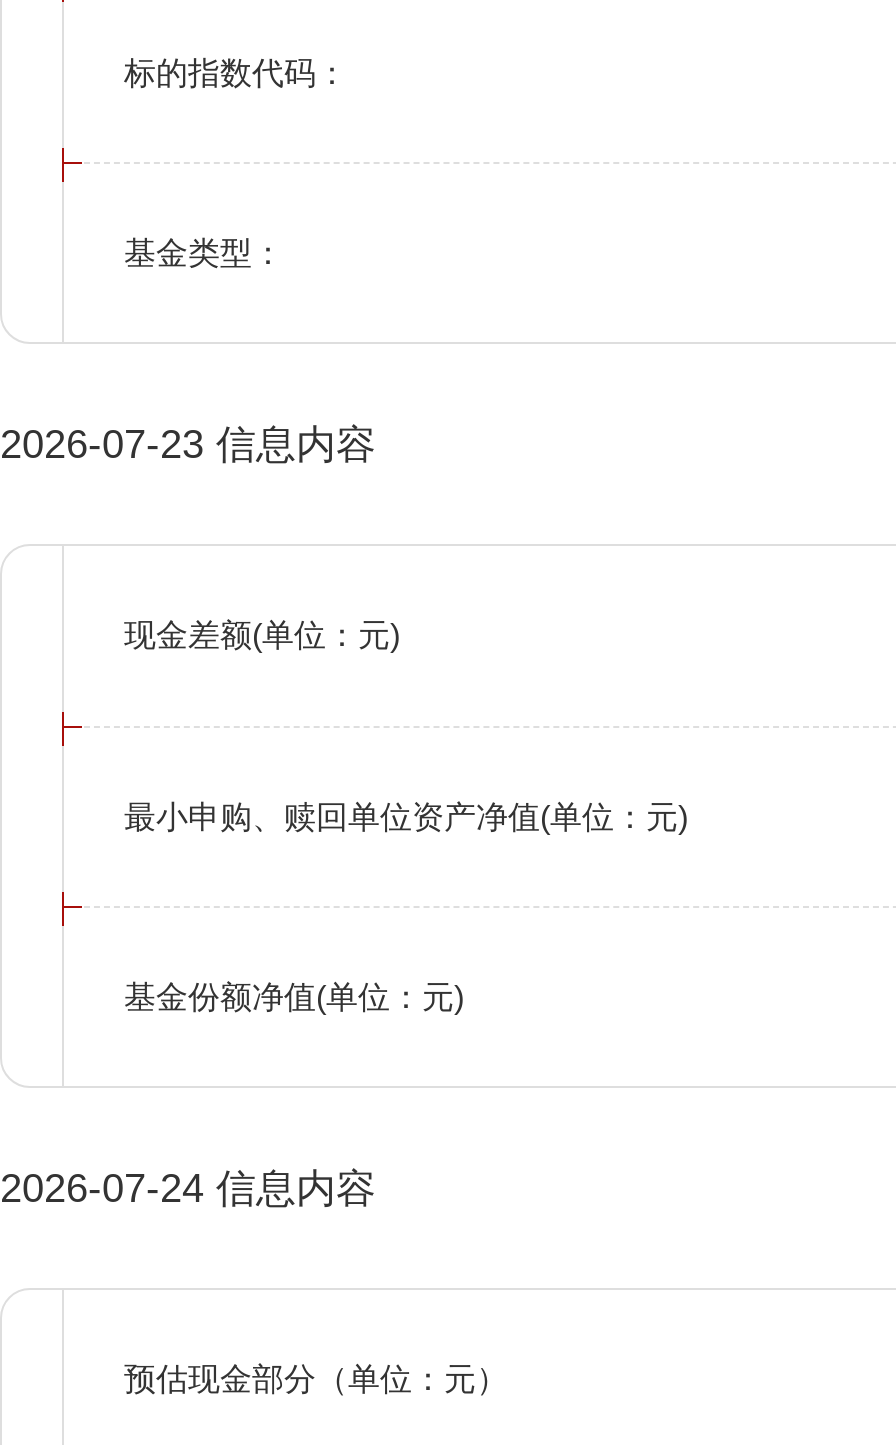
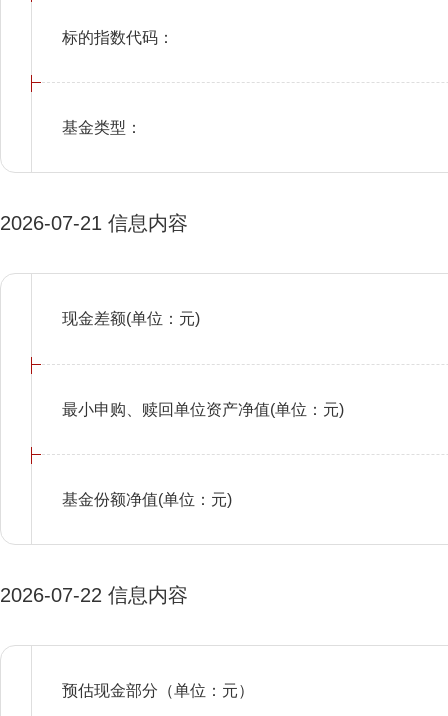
- 2026-07-23 信息内容
+ 2026-07-21 信息内容

- 2026-07-24 信息内容
+ 2026-07-22 信息内容
